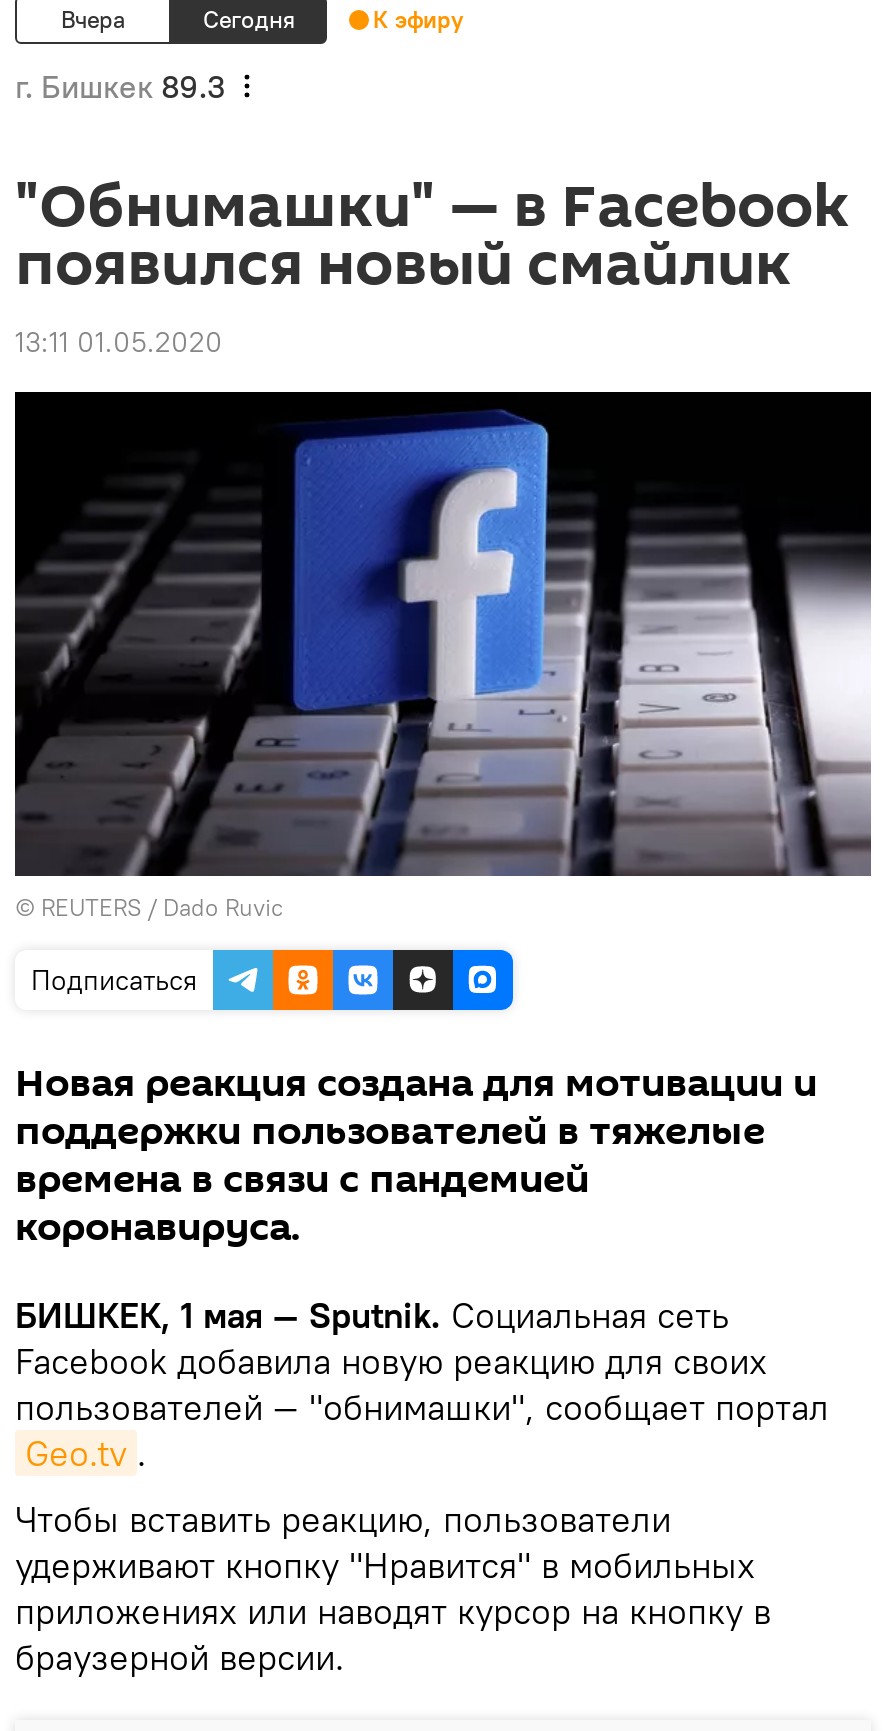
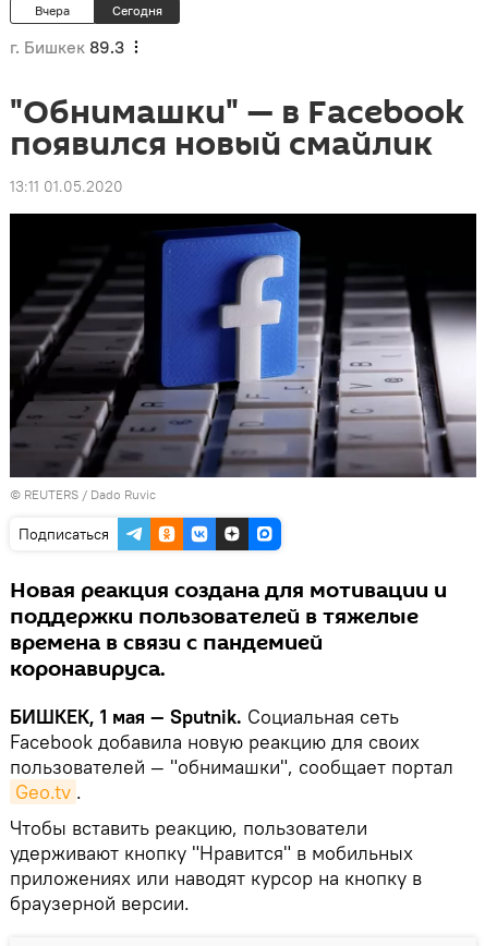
- К эфиру
